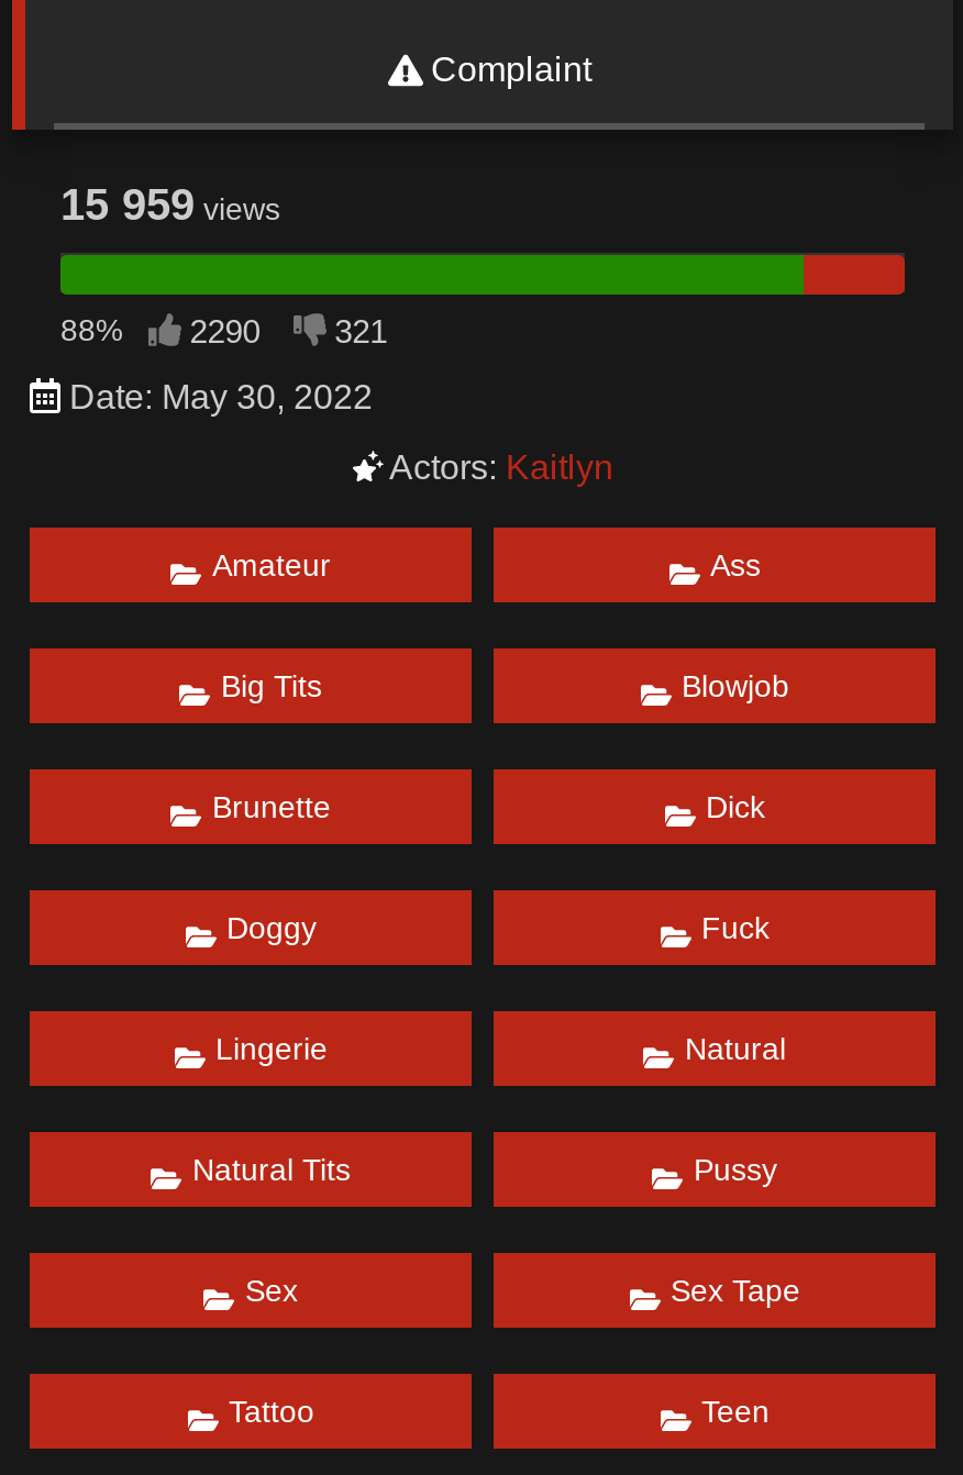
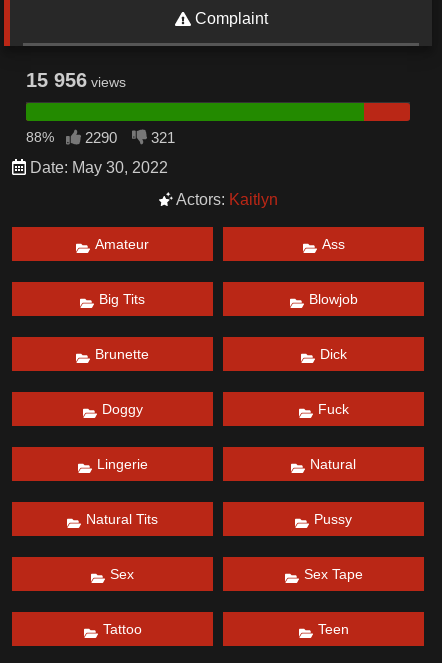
- 15 959 views
+ 15 956 views
